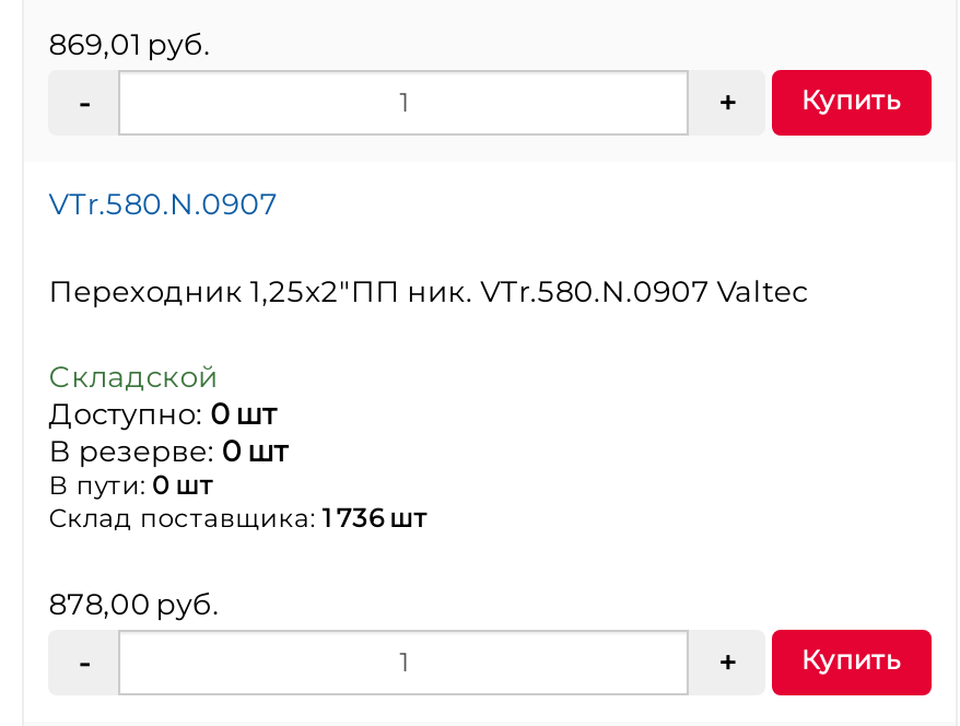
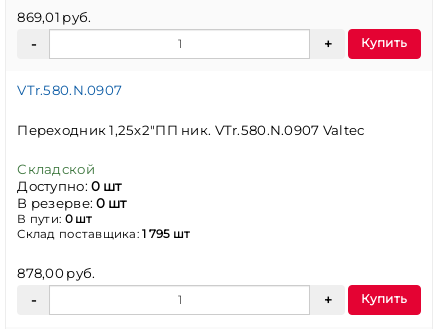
- Склад поставщика: 1 736 шт
+ Склад поставщика: 1 795 шт
